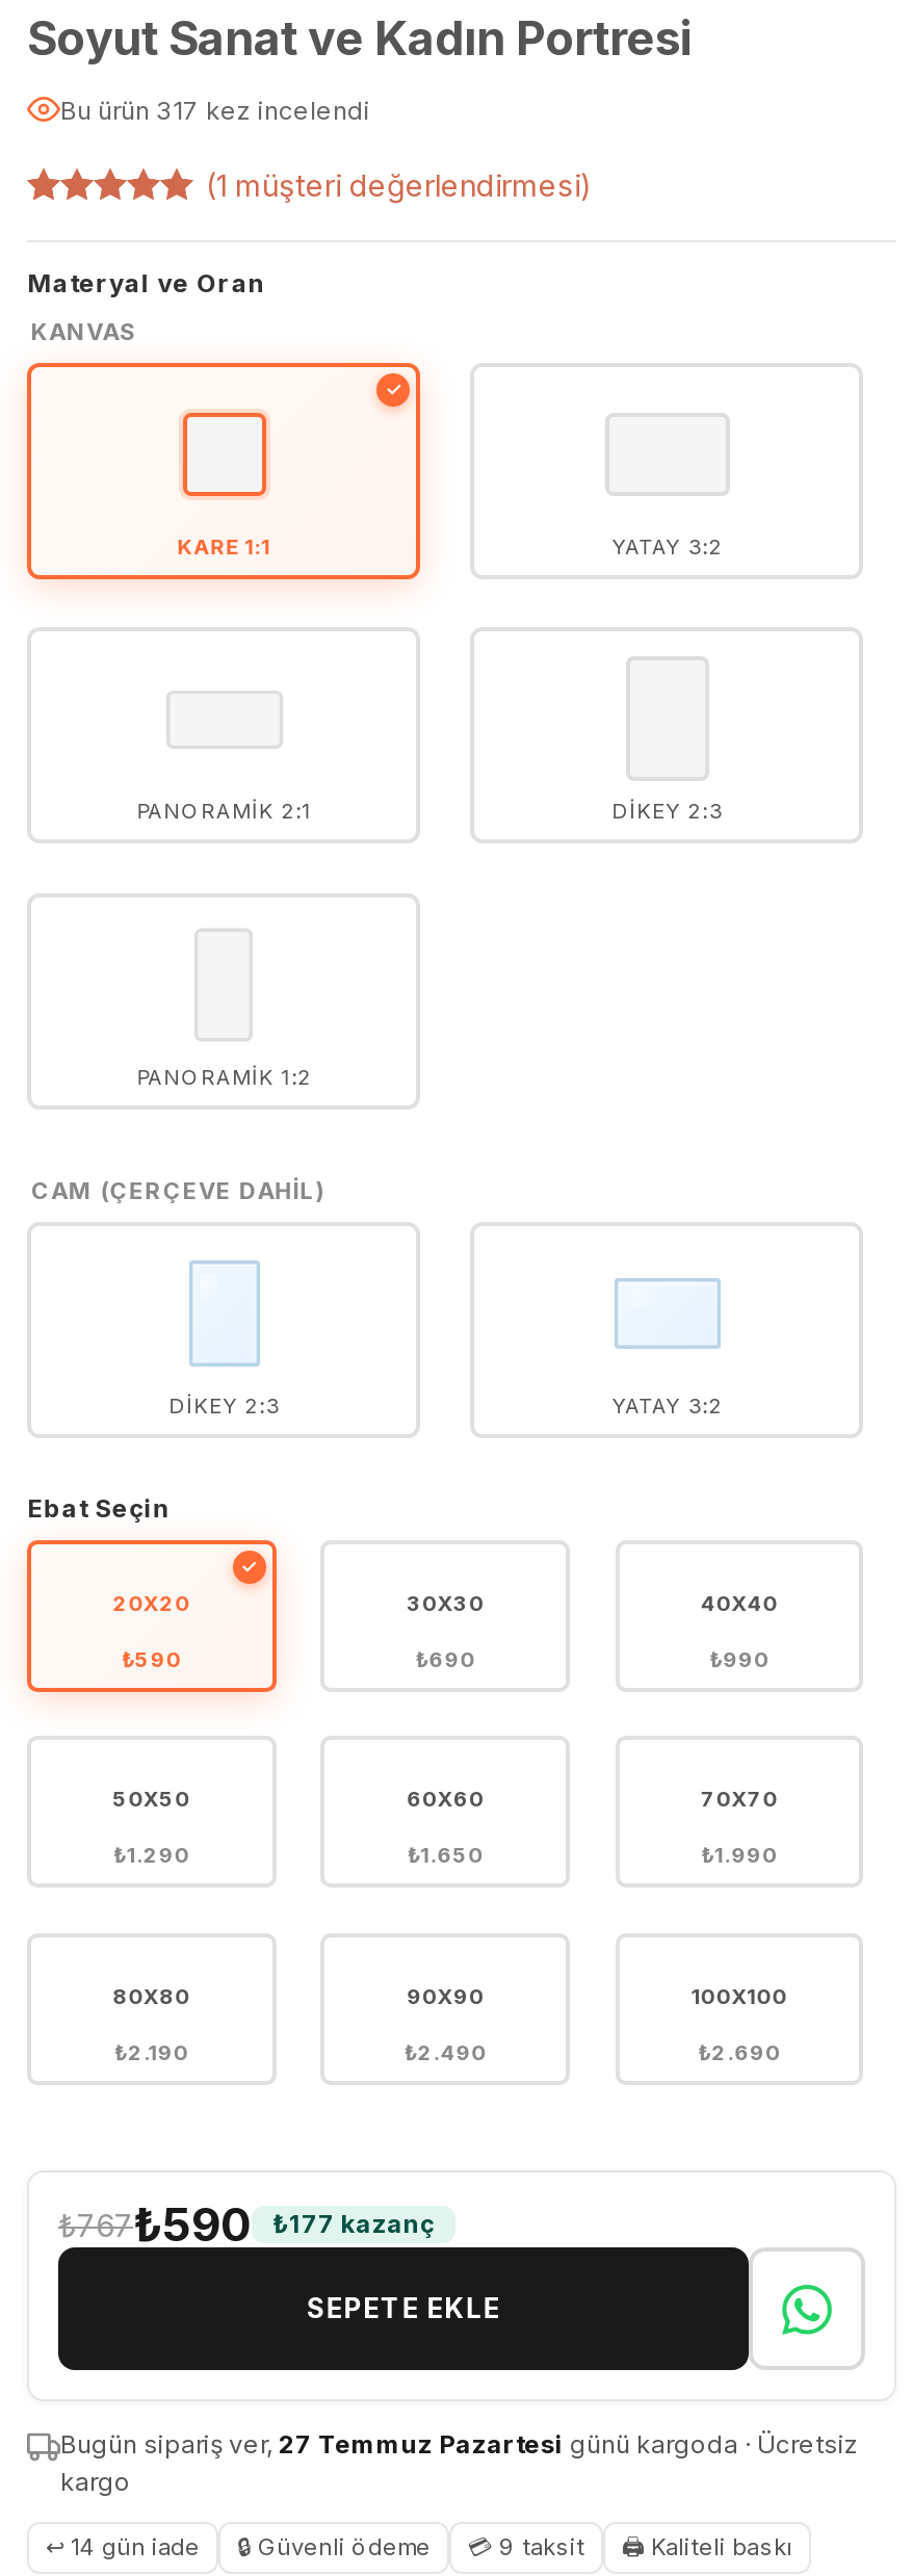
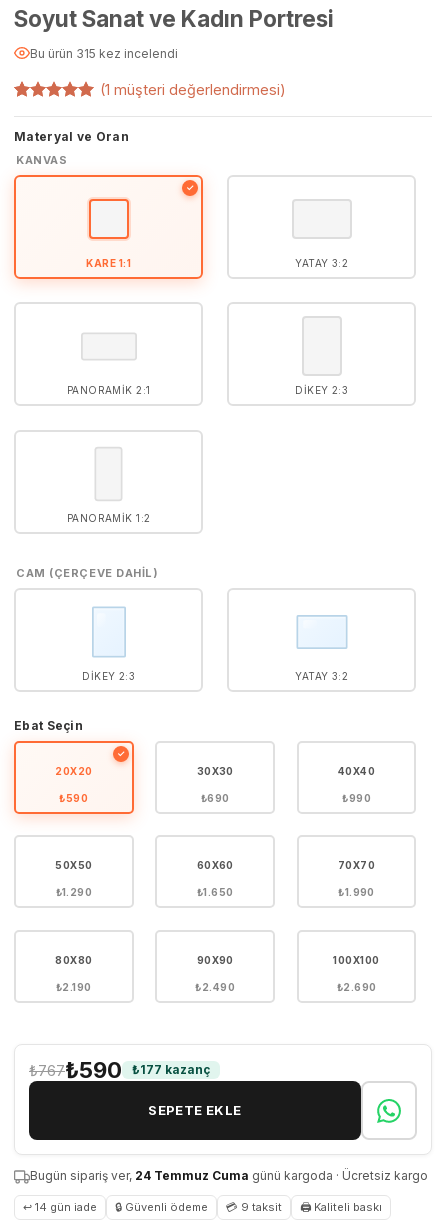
- Bu ürün 317 kez incelendi
+ Bu ürün 315 kez incelendi

- Bugün sipariş ver, 27 Temmuz Pazartesi günü kargoda · Ücretsiz
- kargo
+ Bugün sipariş ver, 24 Temmuz Cuma günü kargoda · Ücretsiz kargo
